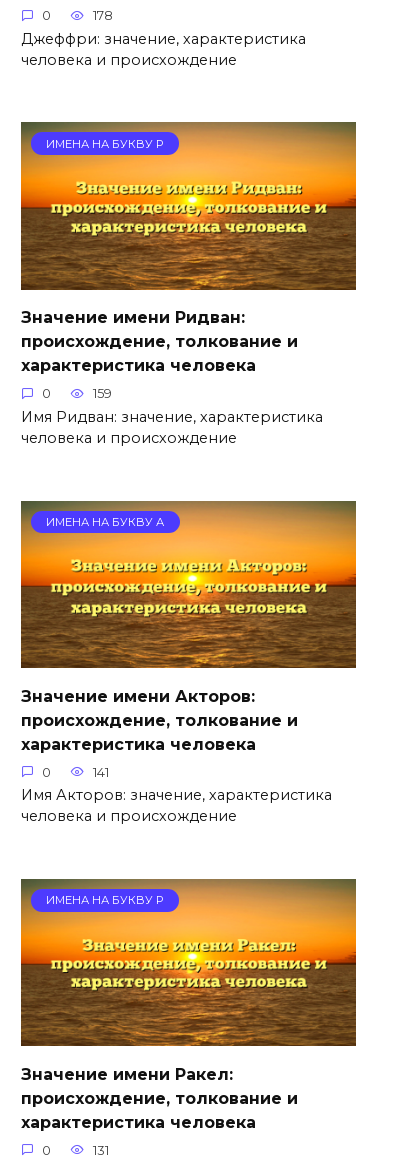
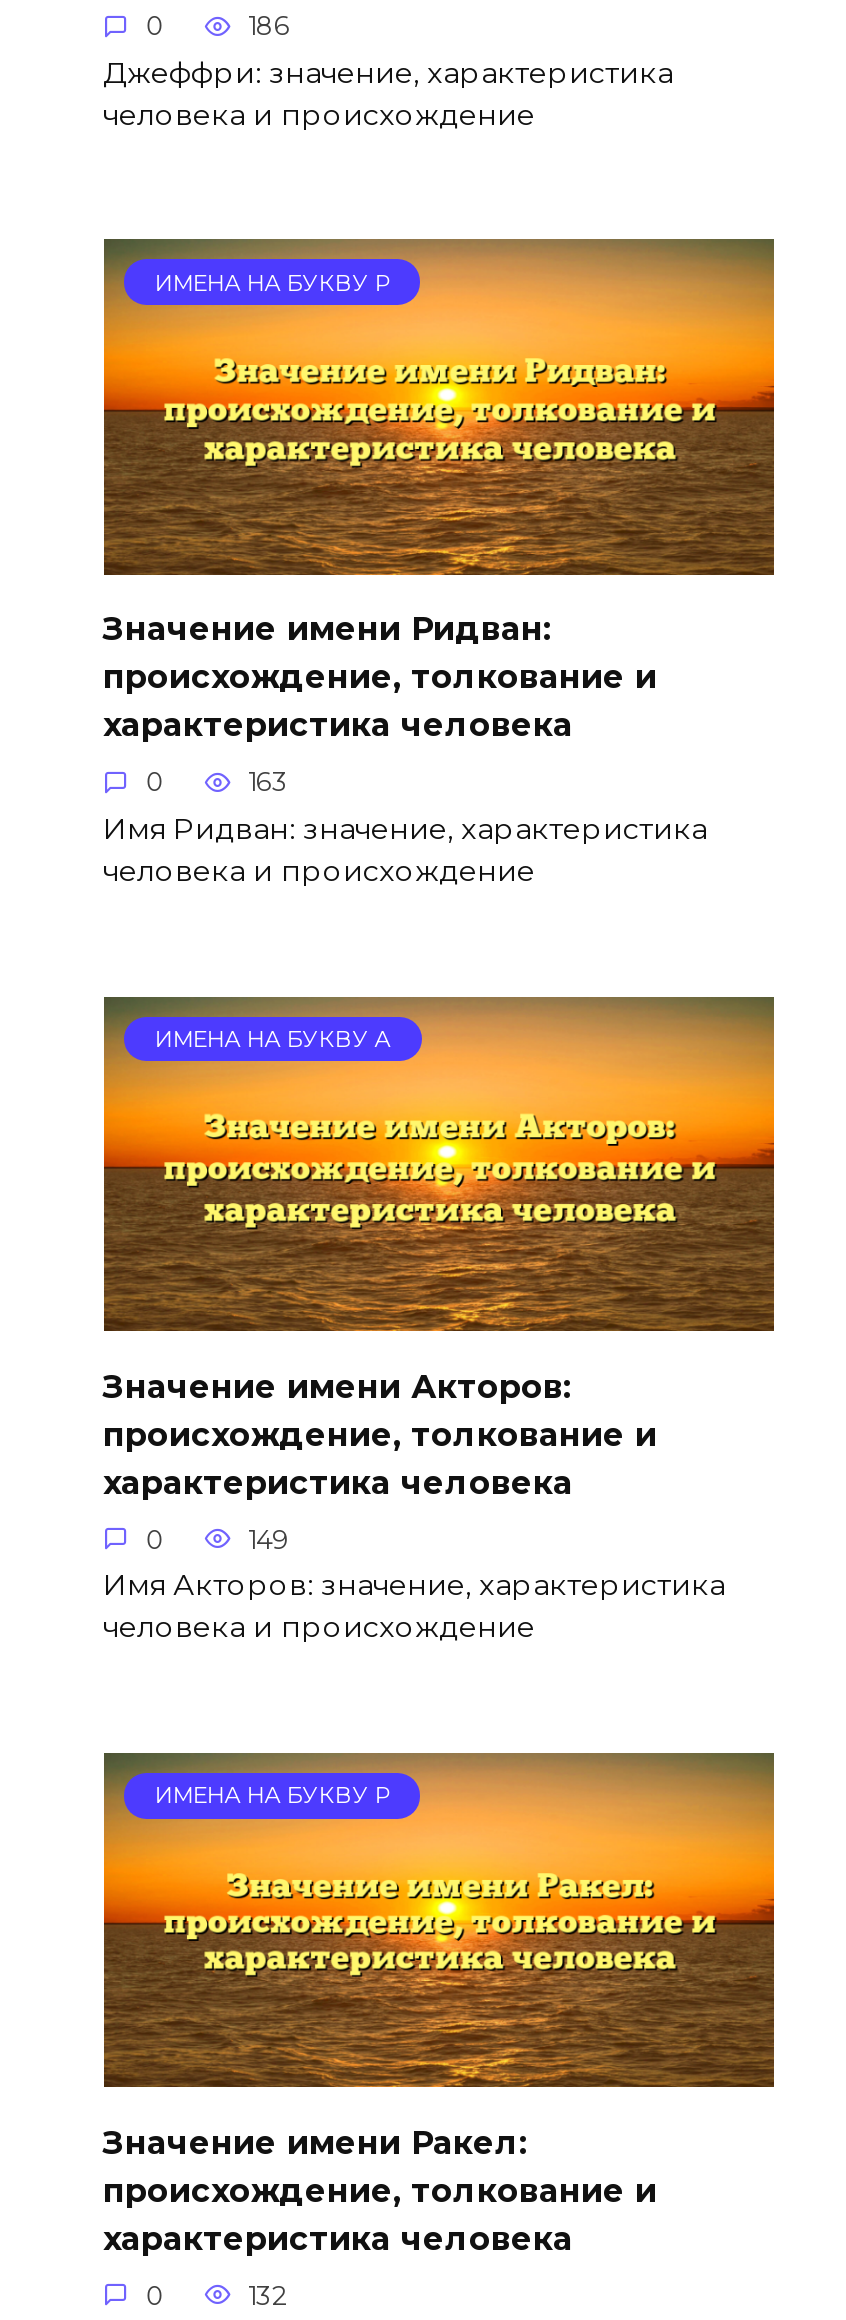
- 178
+ 186

- 159
+ 163

- 141
+ 149

- 131
+ 132
